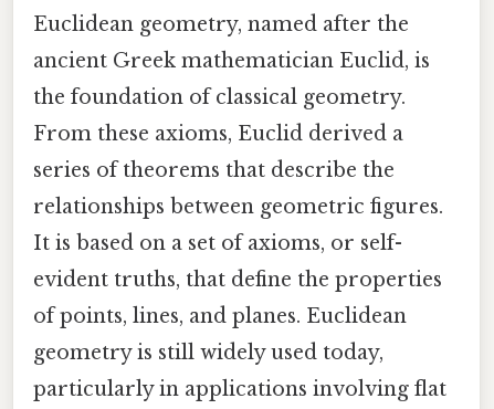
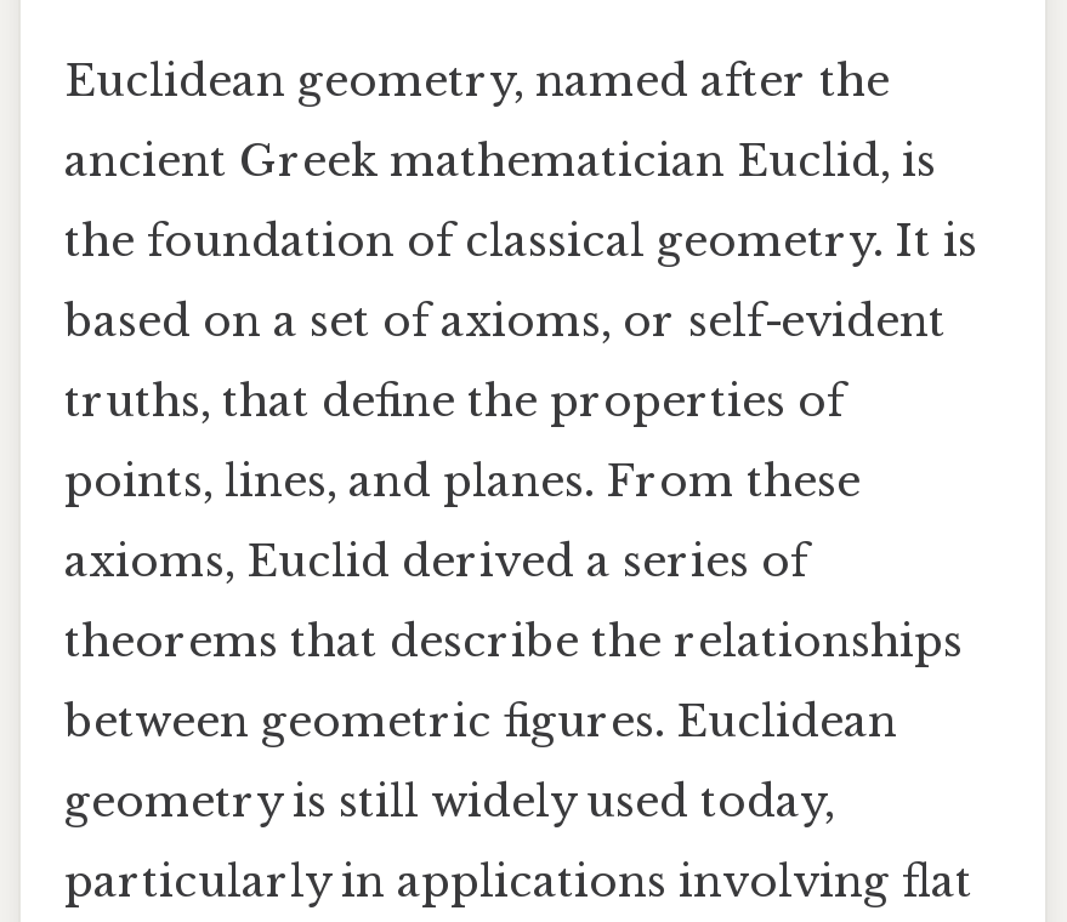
- the foundation of classical geometry.
+ the foundation of classical geometry. It is

- From these axioms, Euclid derived a
+ based on a set of axioms, or self-evident

- series of theorems that describe the
+ truths, that define the properties of

- relationships between geometric figures.
+ points, lines, and planes. From these

- It is based on a set of axioms, or self-
+ axioms, Euclid derived a series of

- evident truths, that define the properties
+ theorems that describe the relationships

- of points, lines, and planes. Euclidean
+ between geometric figures. Euclidean
